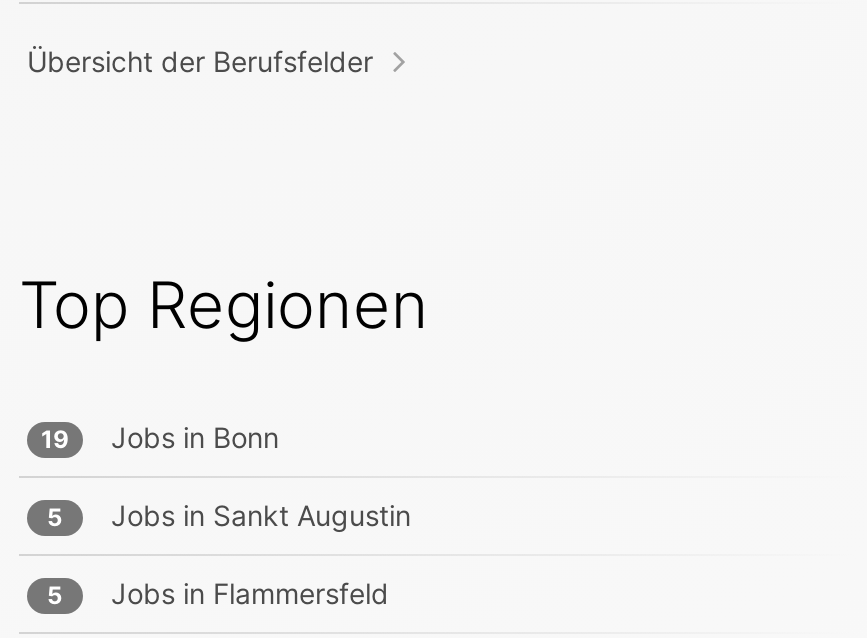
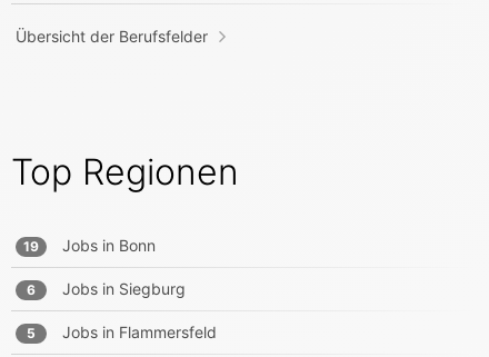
- 5
- Jobs in Sankt Augustin
+ 6
+ Jobs in Siegburg
